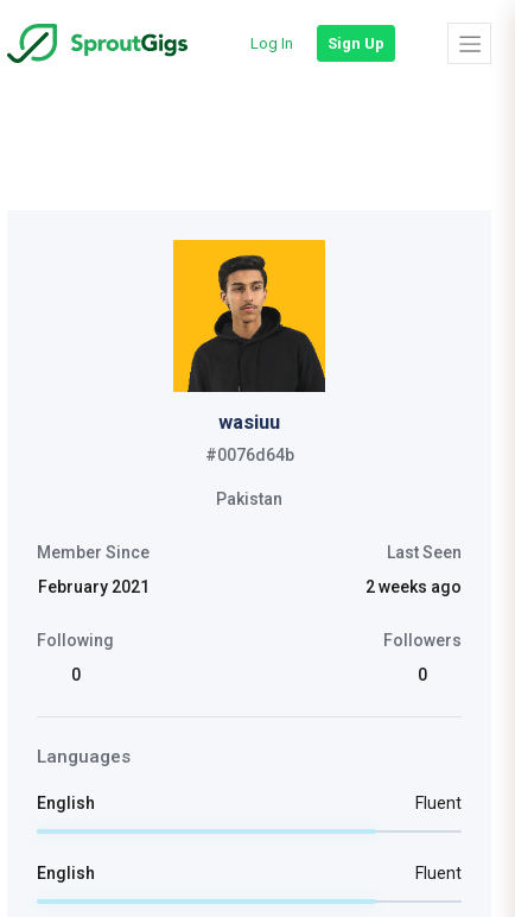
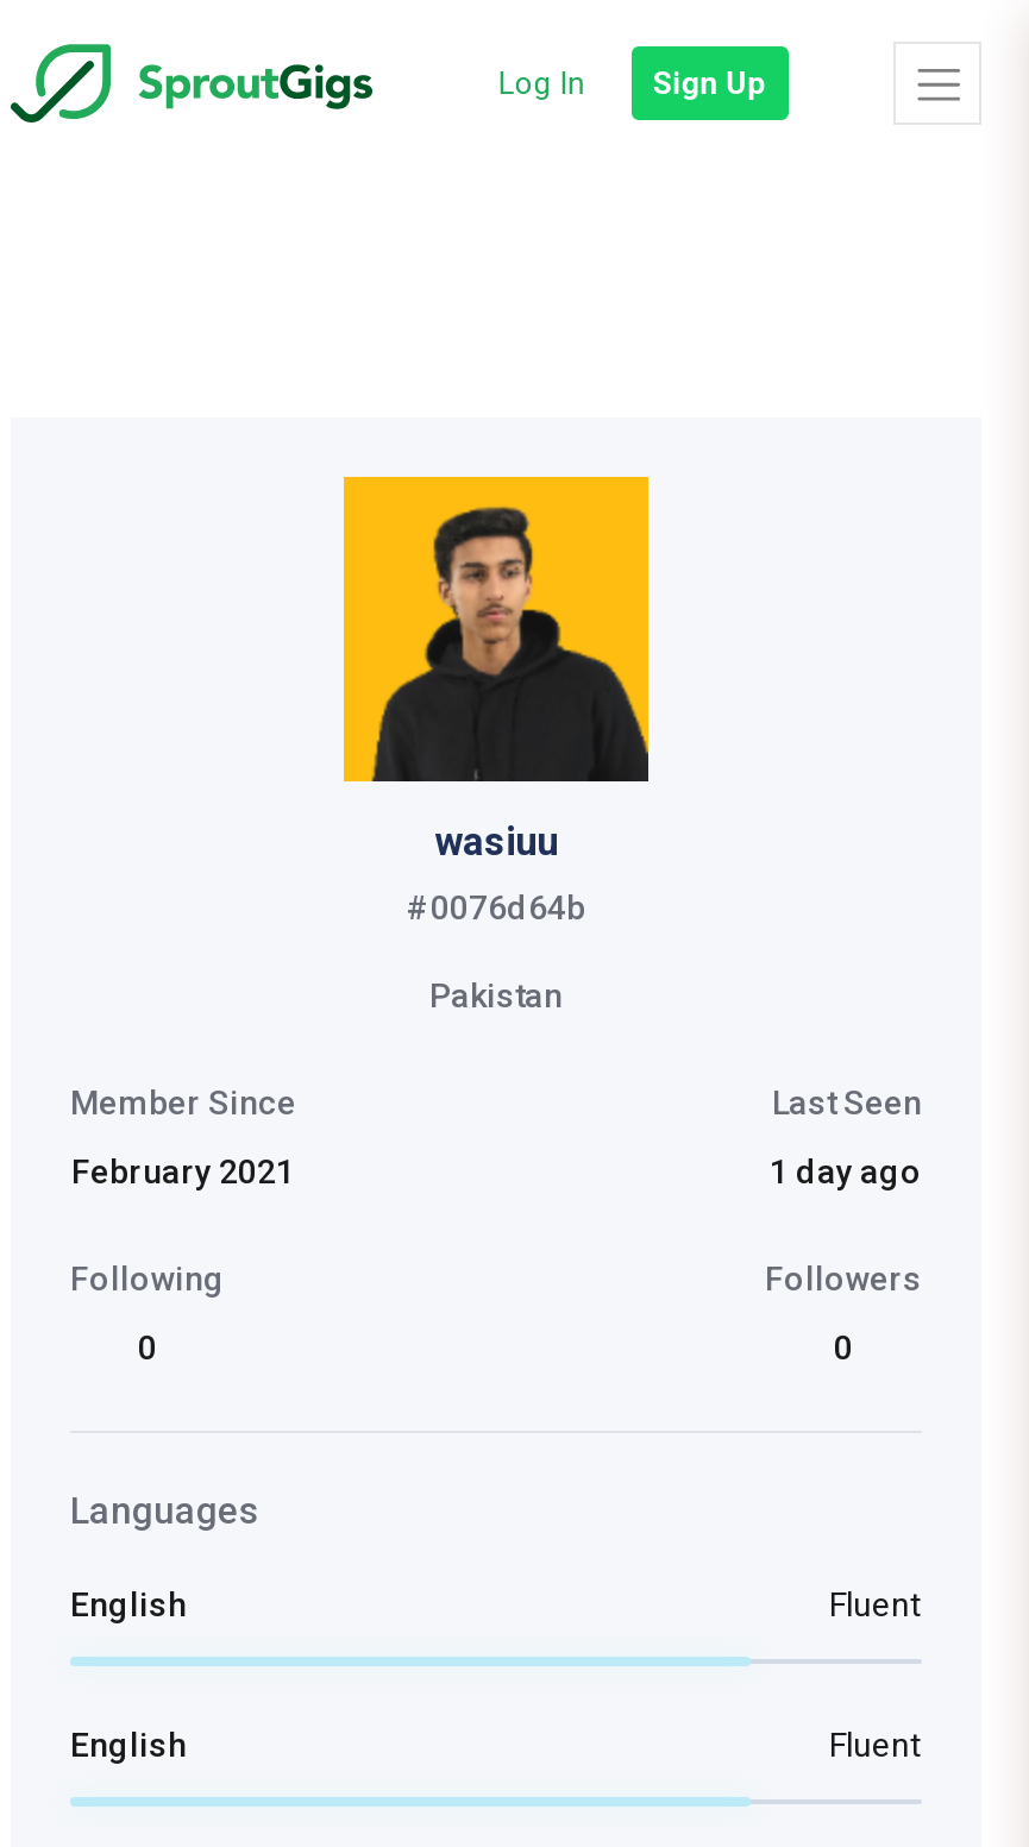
- 2 weeks ago
+ 1 day ago
